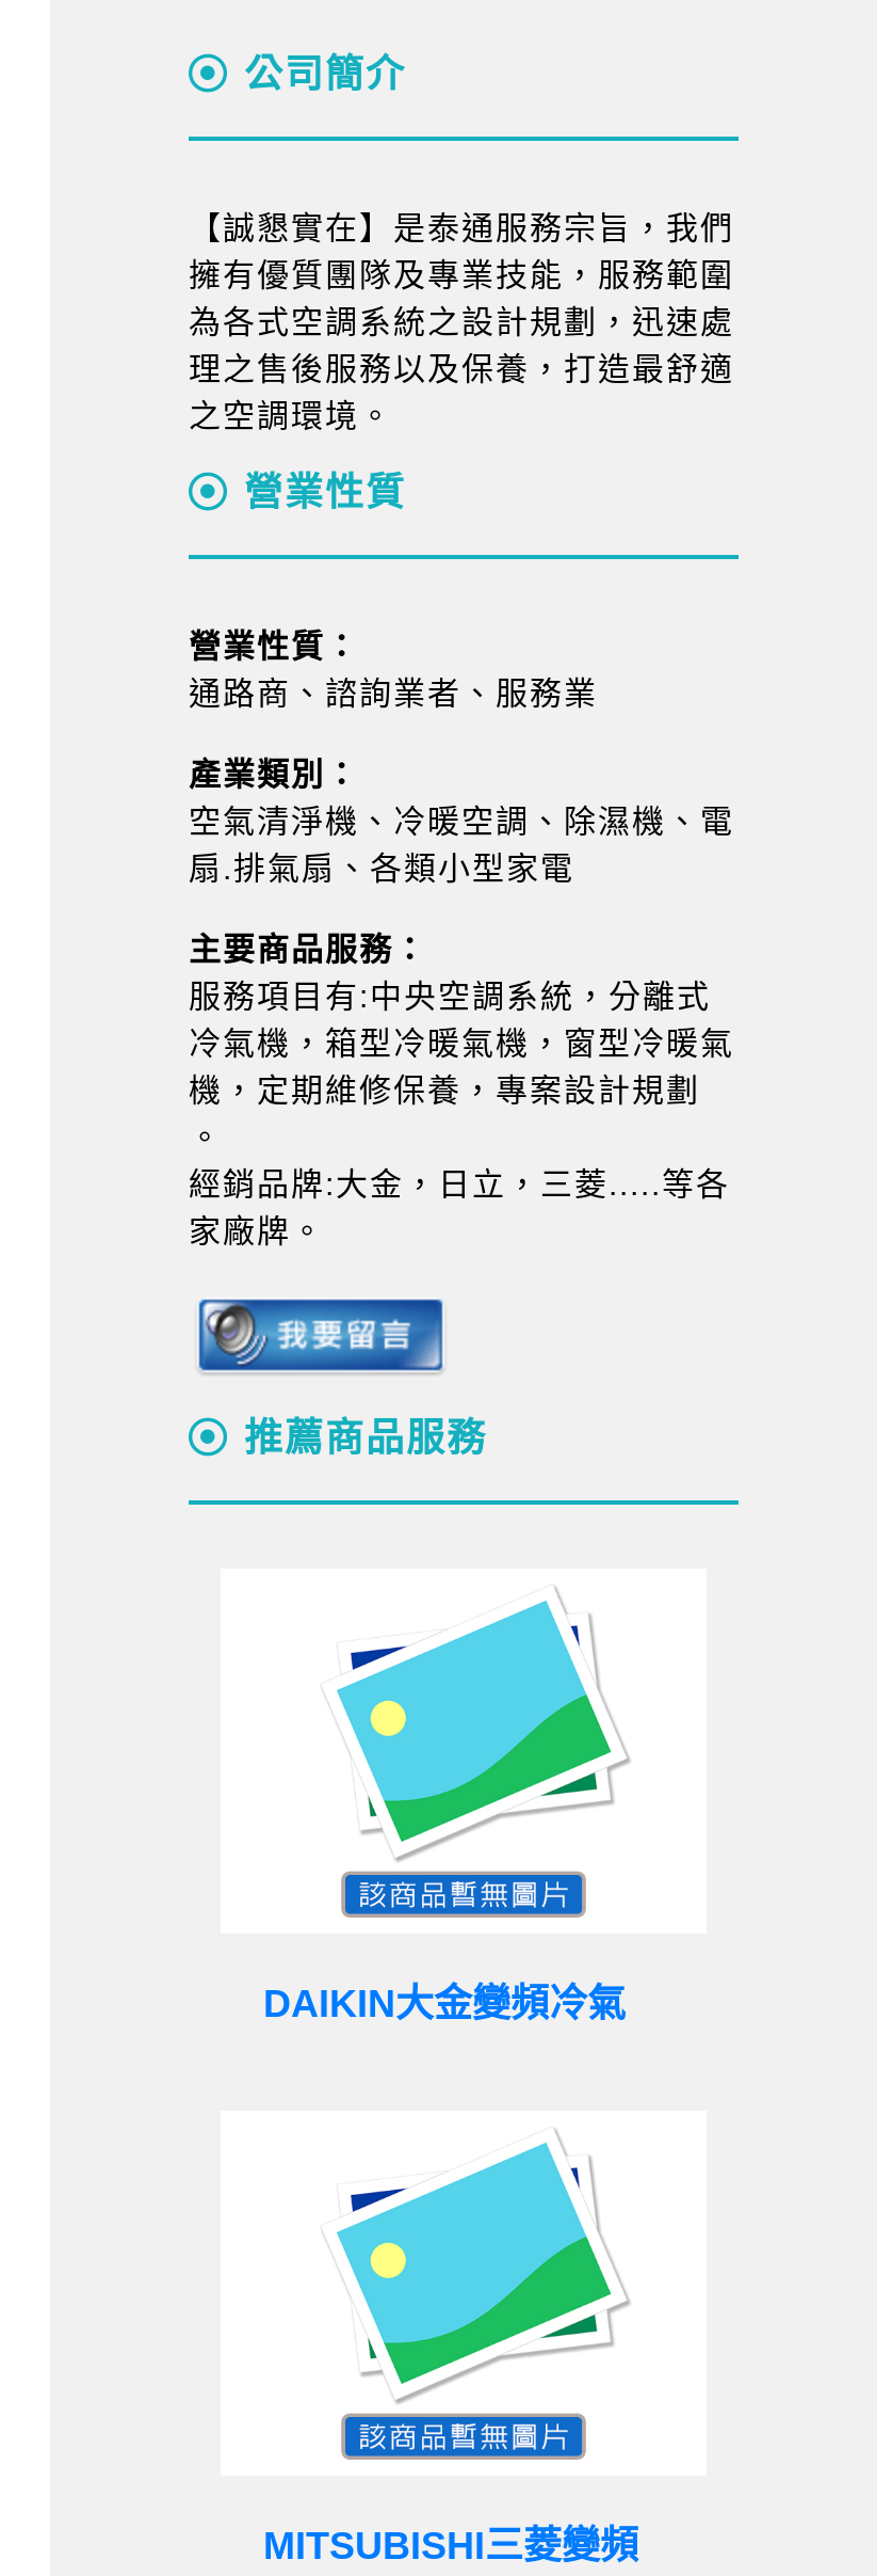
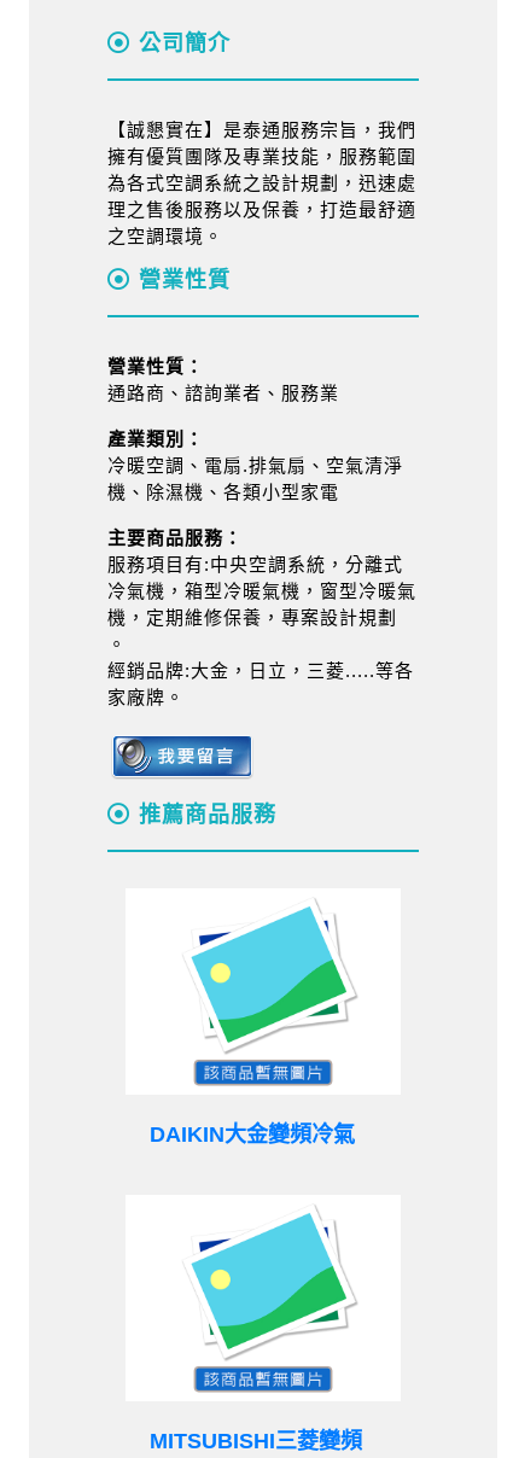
- 空氣清淨機、冷暖空調、除濕機、電
- 扇.排氣扇、各類小型家電
+ 冷暖空調、電扇.排氣扇、空氣清淨
+ 機、除濕機、各類小型家電
